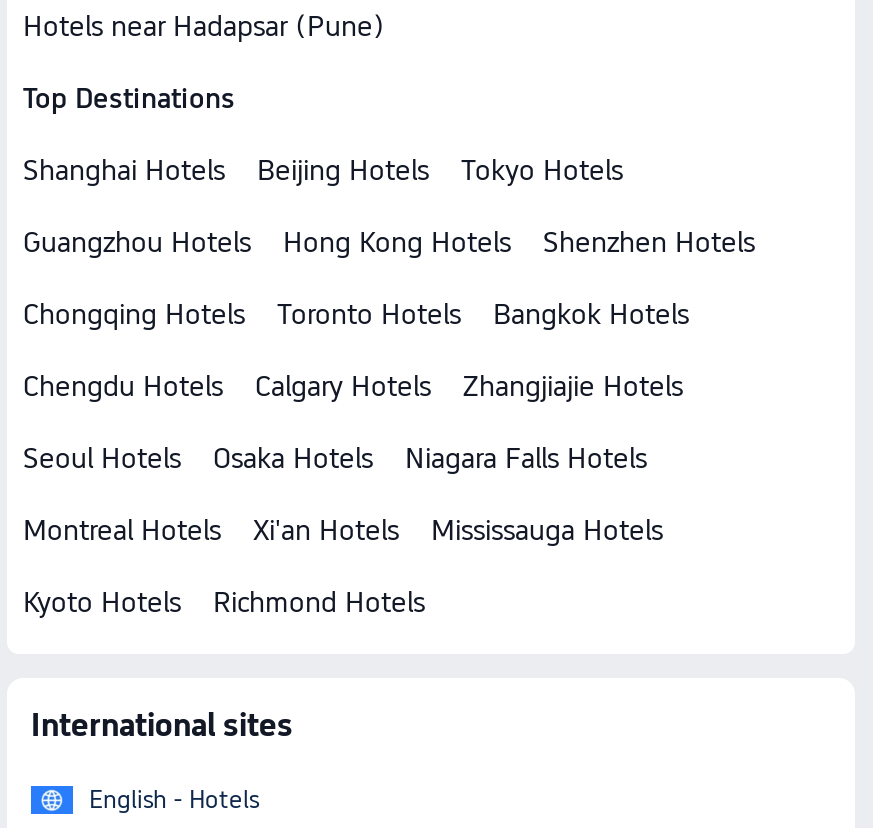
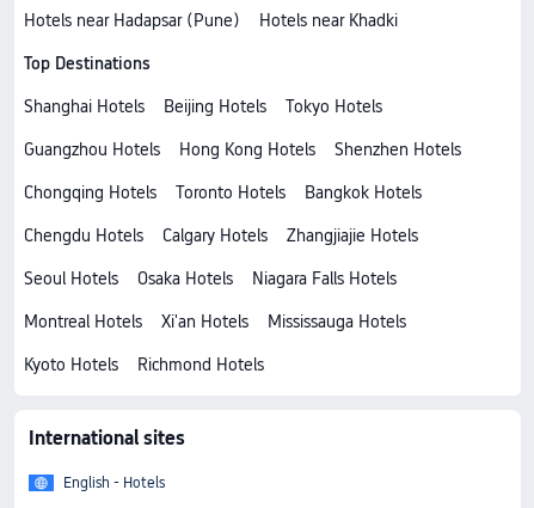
+ Hotels near Khadki
